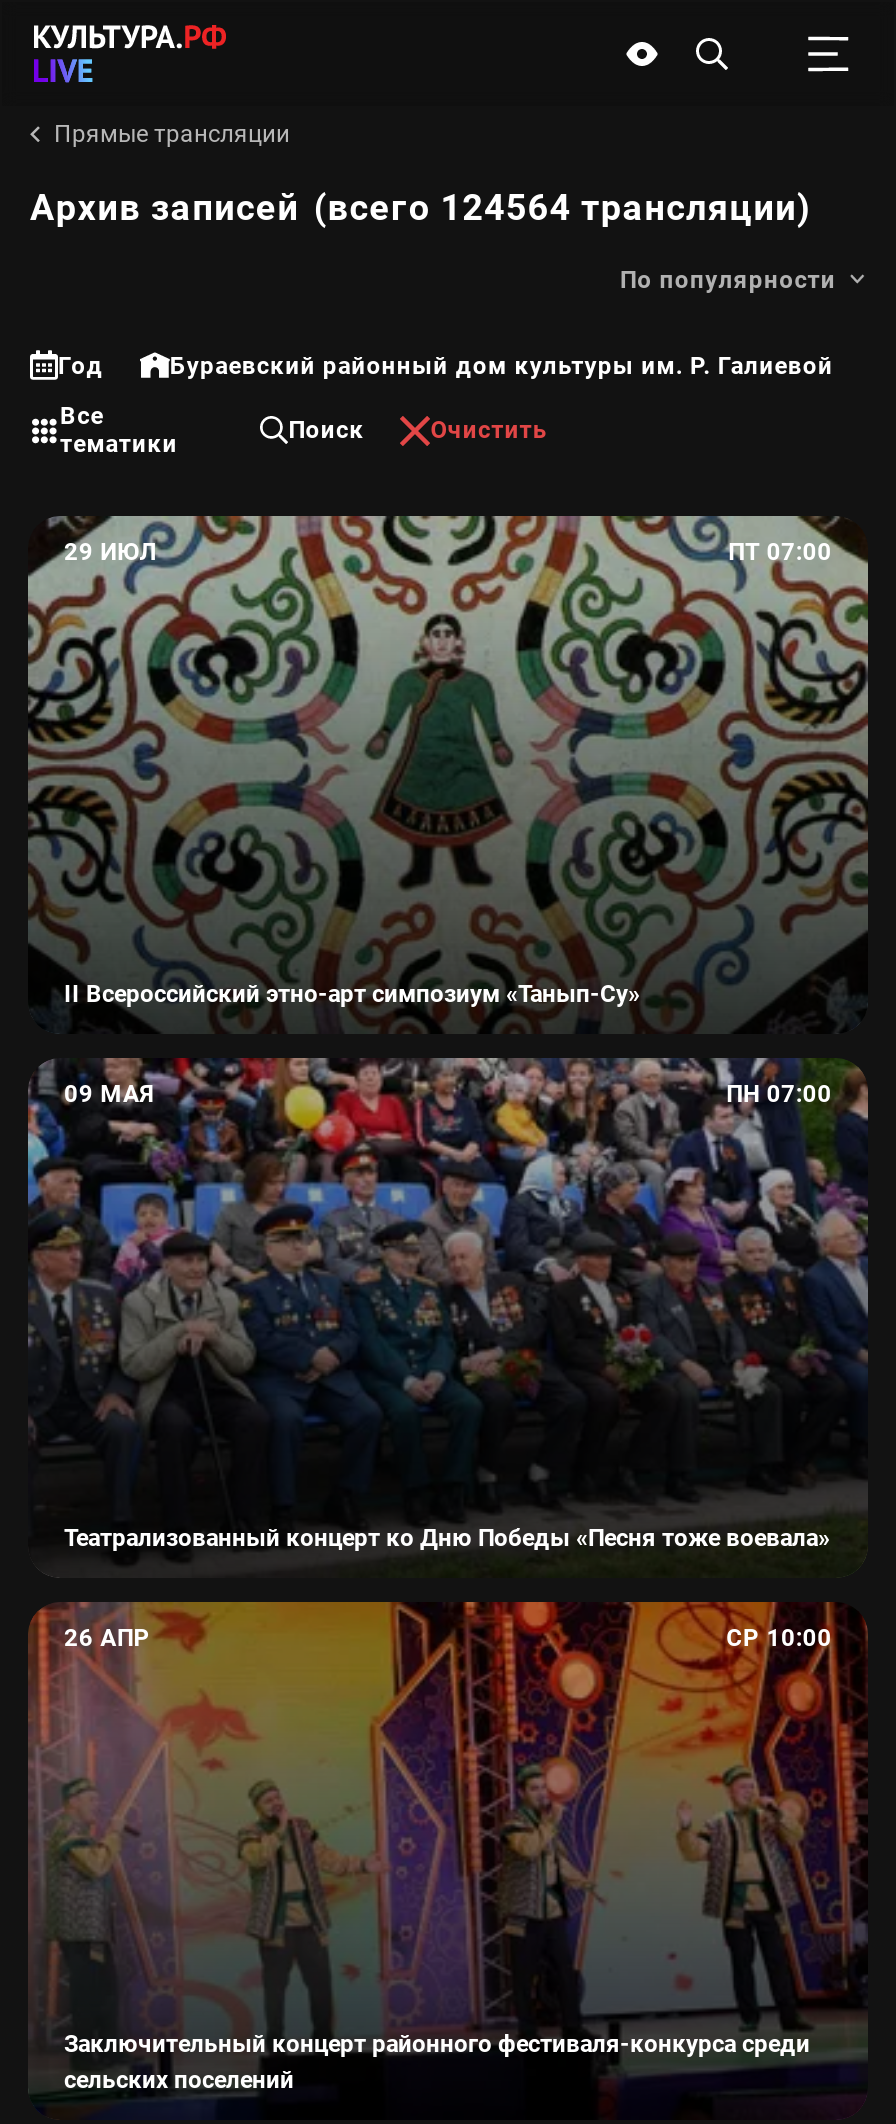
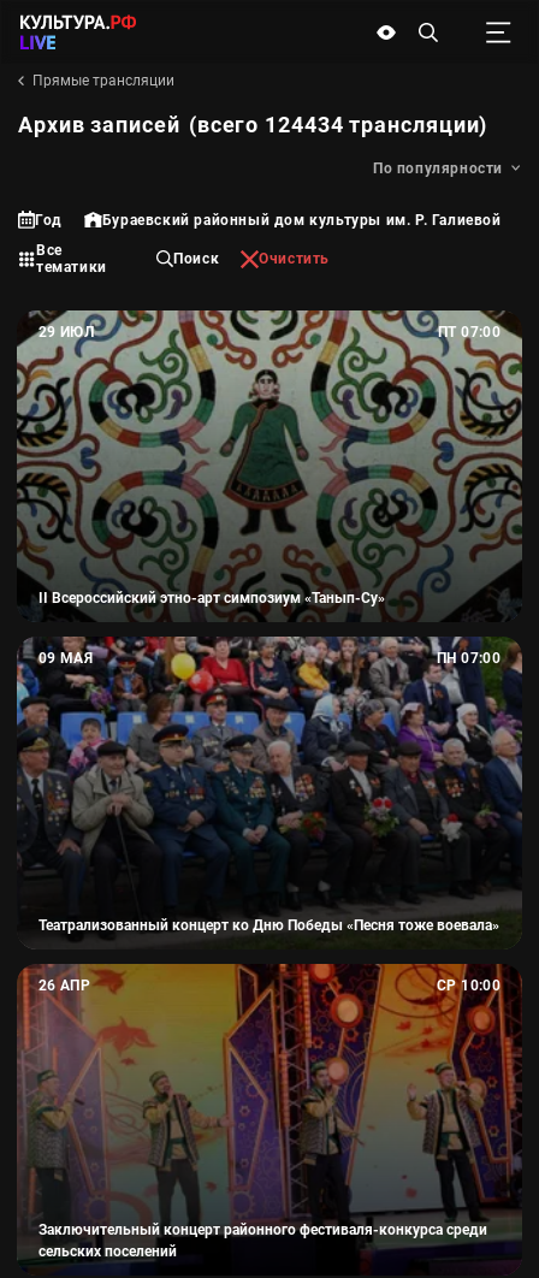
- Архив записей (всего 124564 трансляции)
+ Архив записей (всего 124434 трансляции)
